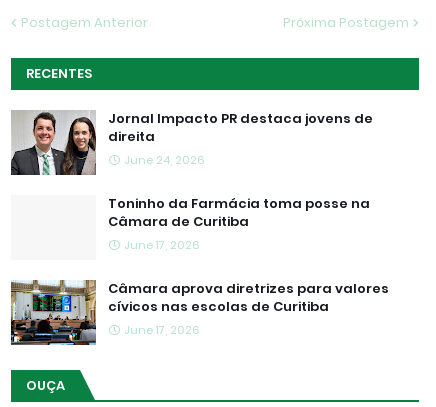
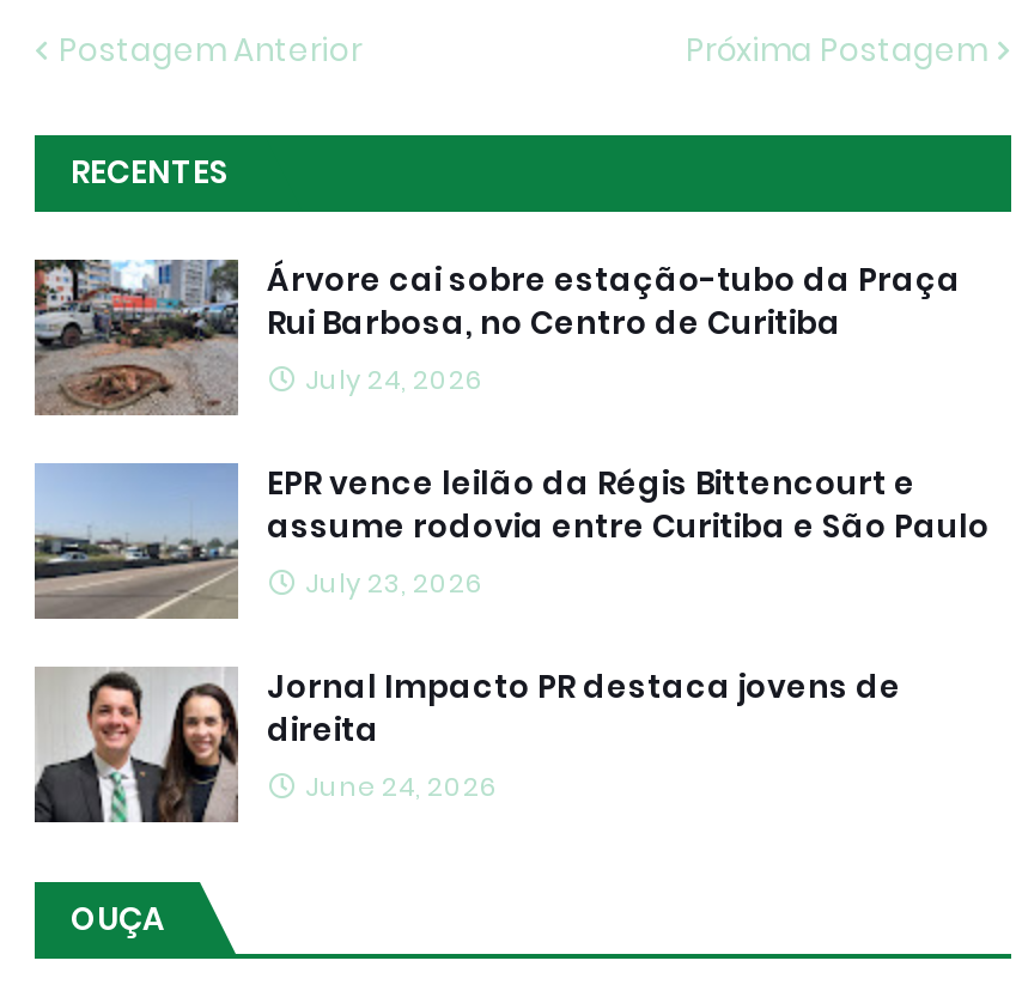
+ [image]
+ Árvore cai sobre estação-tubo da Praça
+ Rui Barbosa, no Centro de Curitiba
+ July 24, 2026
+ EPR vence leilão da Régis Bittencourt e
+ assume rodovia entre Curitiba e São Paulo
+ July 23, 2026

+ [image]

moved down: [image] | Jornal Impacto PR destaca jovens de | direita | June 24, 2026

- [image]
- Toninho da Farmácia toma posse na
- Câmara de Curitiba
- June 17, 2026
- Câmara aprova diretrizes para valores
- cívicos nas escolas de Curitiba
- June 17, 2026
